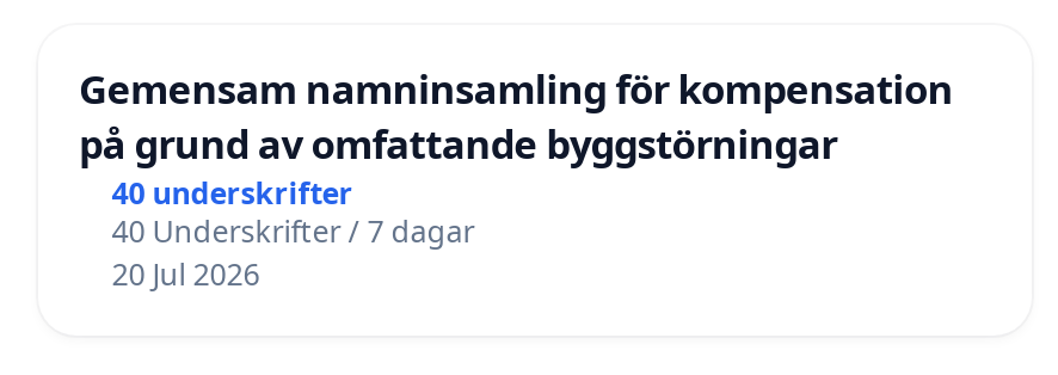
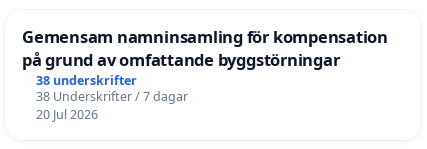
- 40 underskrifter
+ 38 underskrifter

- 40 Underskrifter / 7 dagar
+ 38 Underskrifter / 7 dagar
